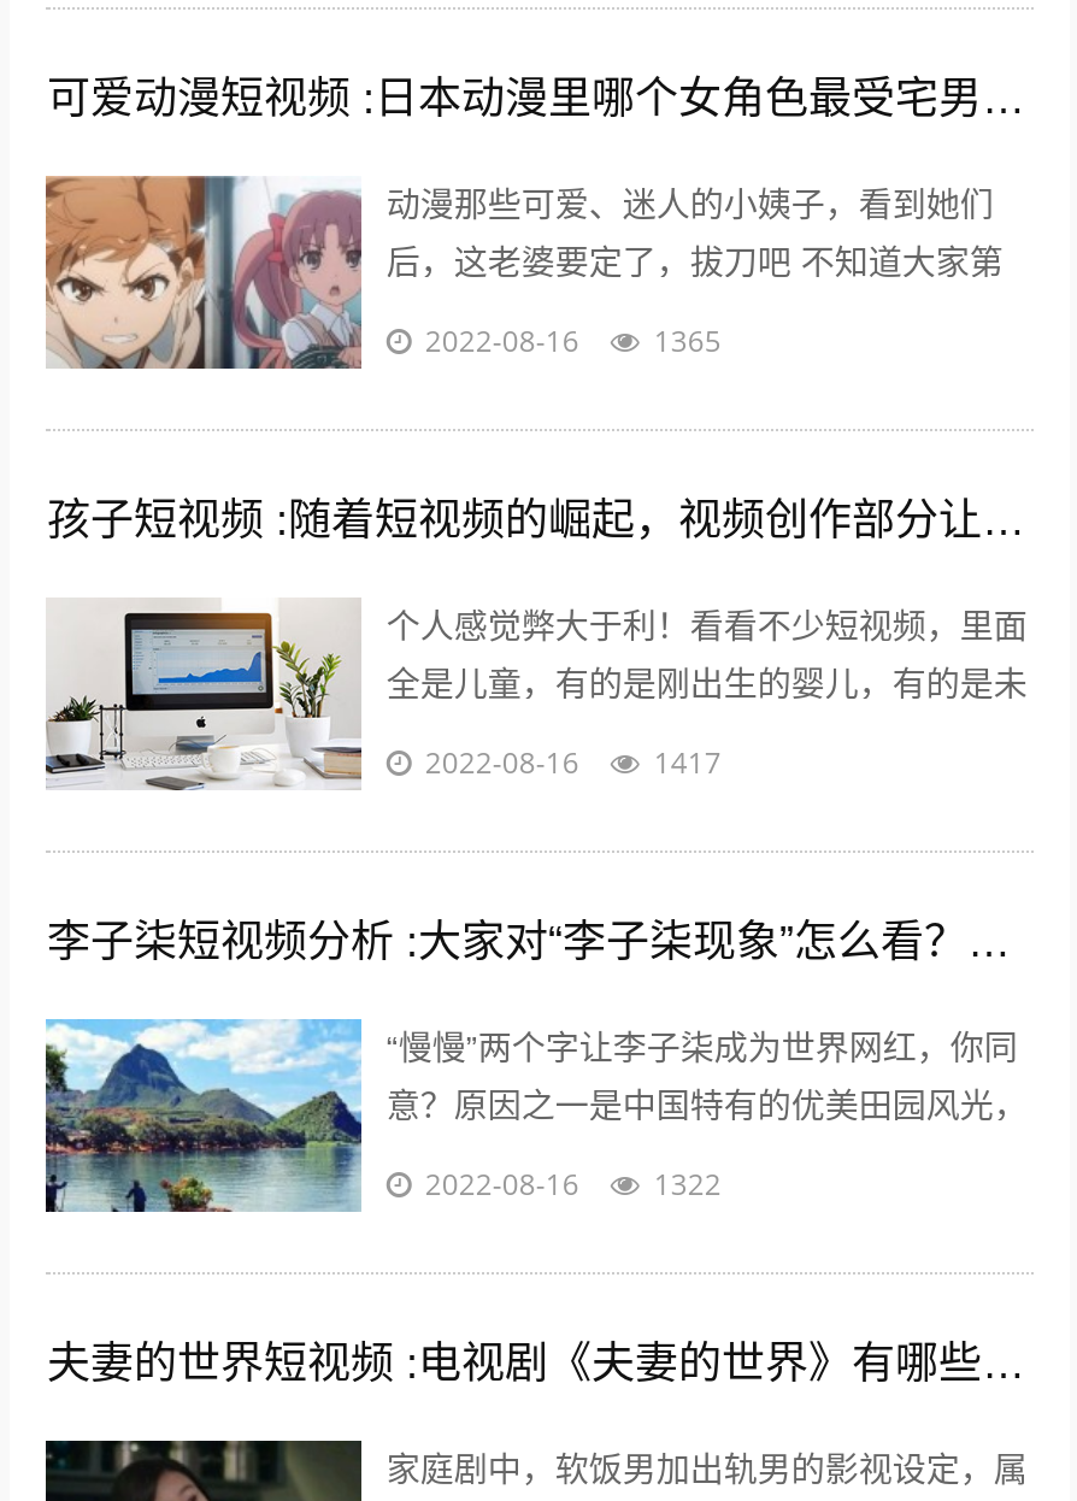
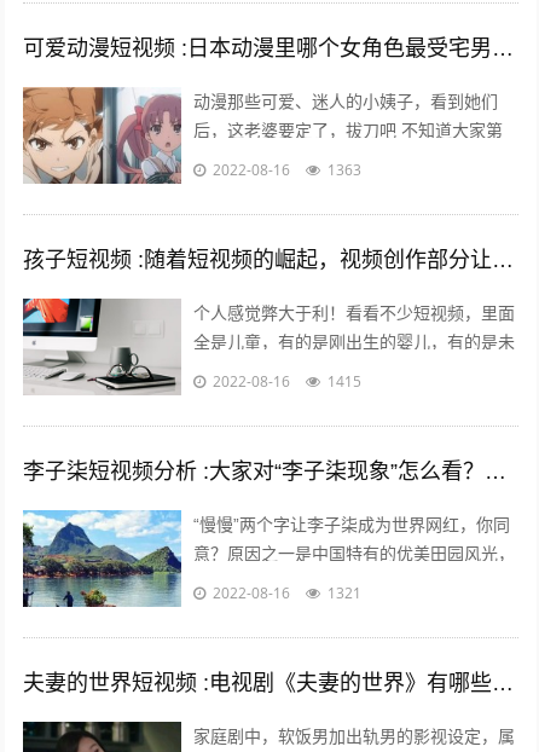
- 1365
+ 1363

- [image]
+ [image]

- 1417
+ 1415

- 1322
+ 1321
